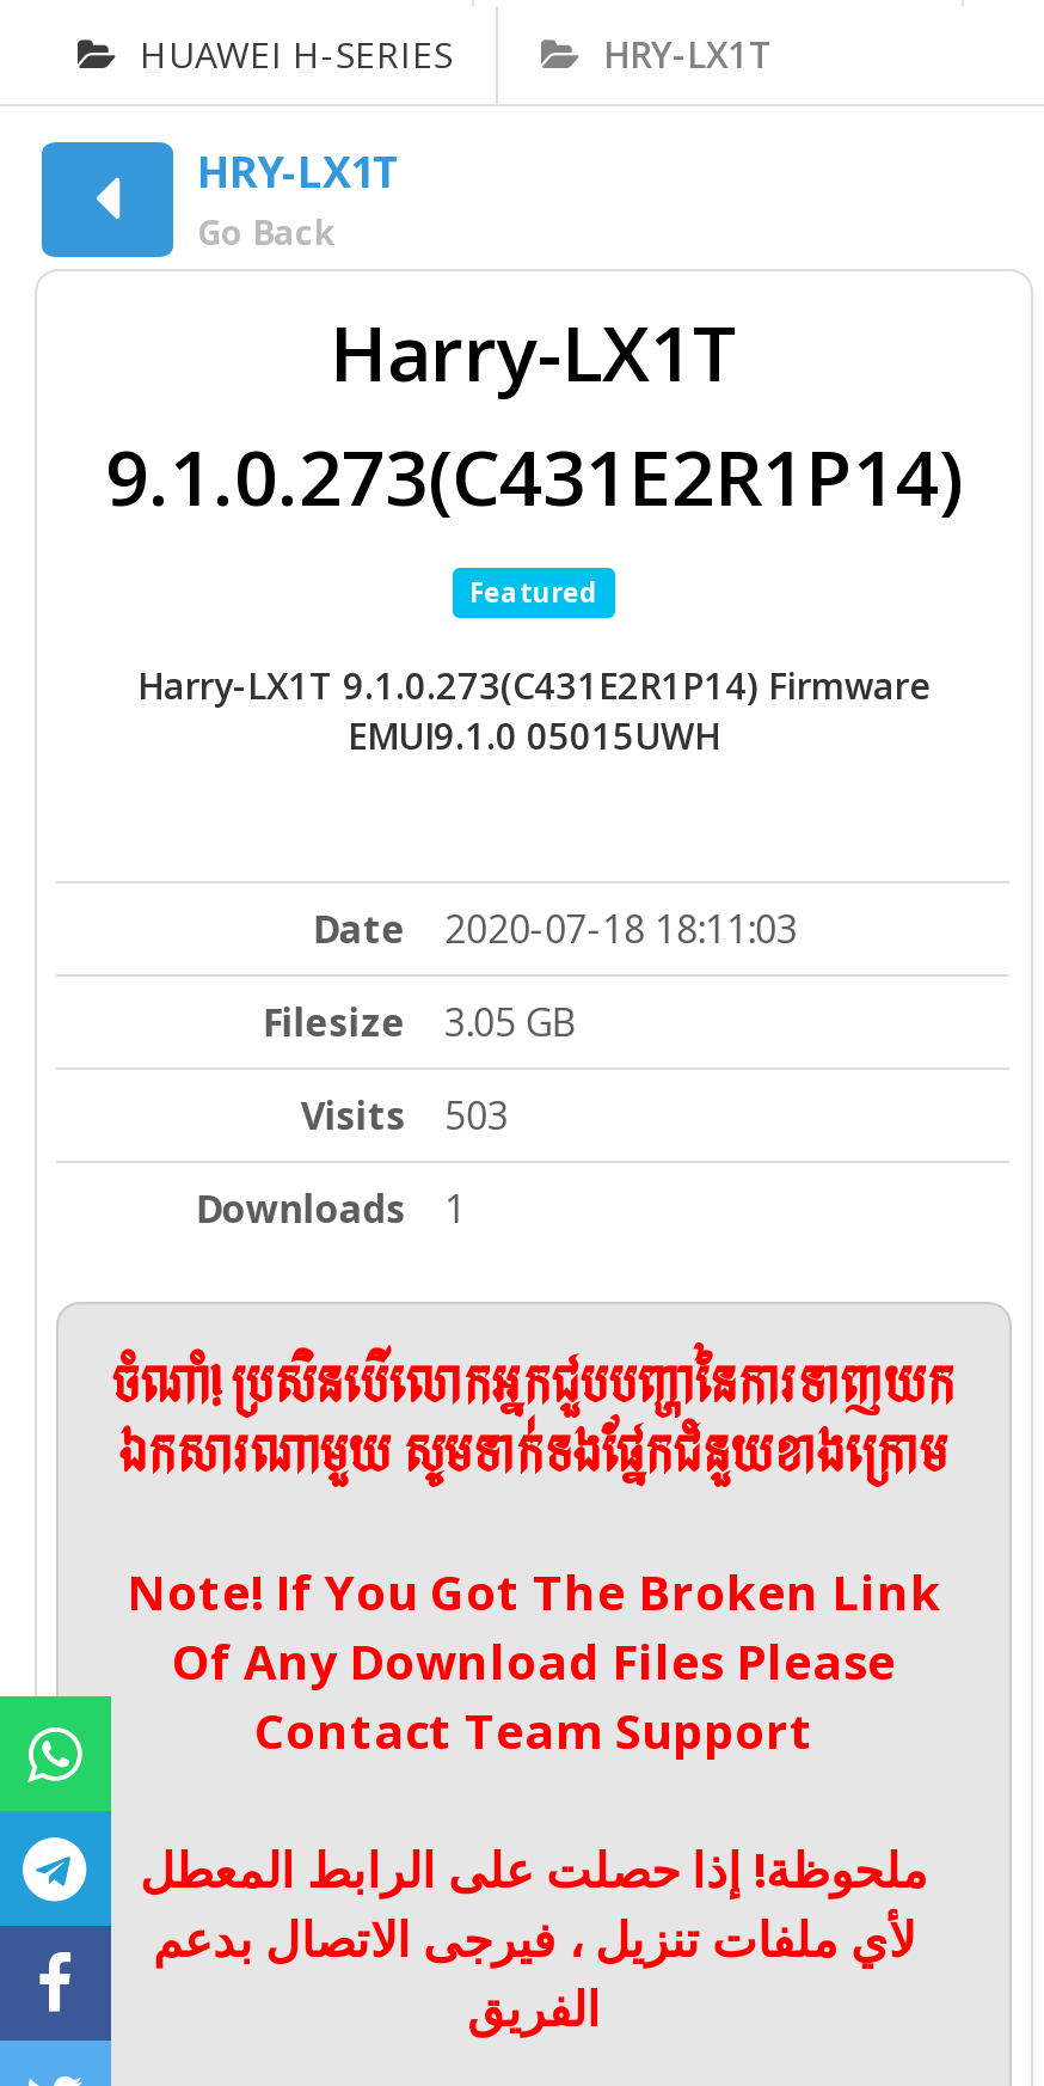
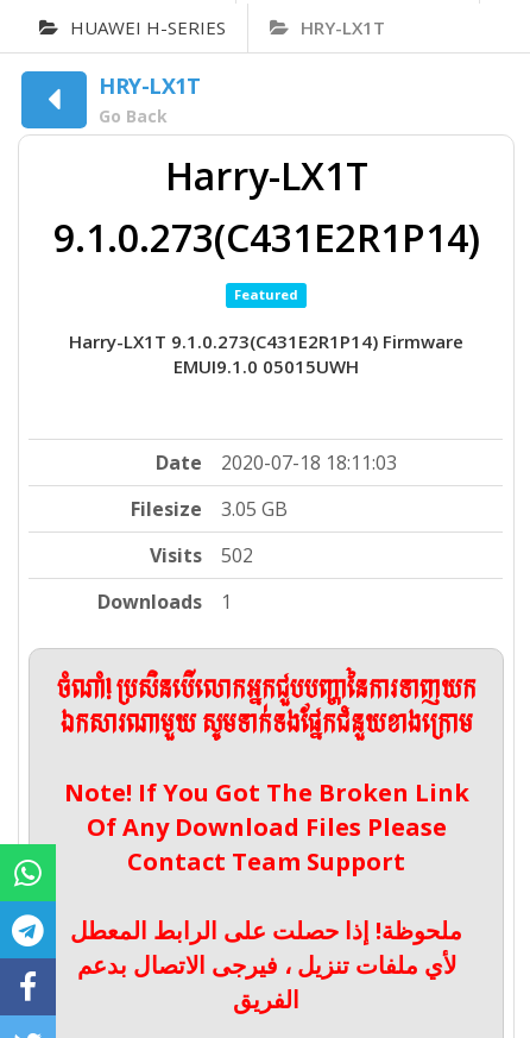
- Visits 503
+ Visits 502
